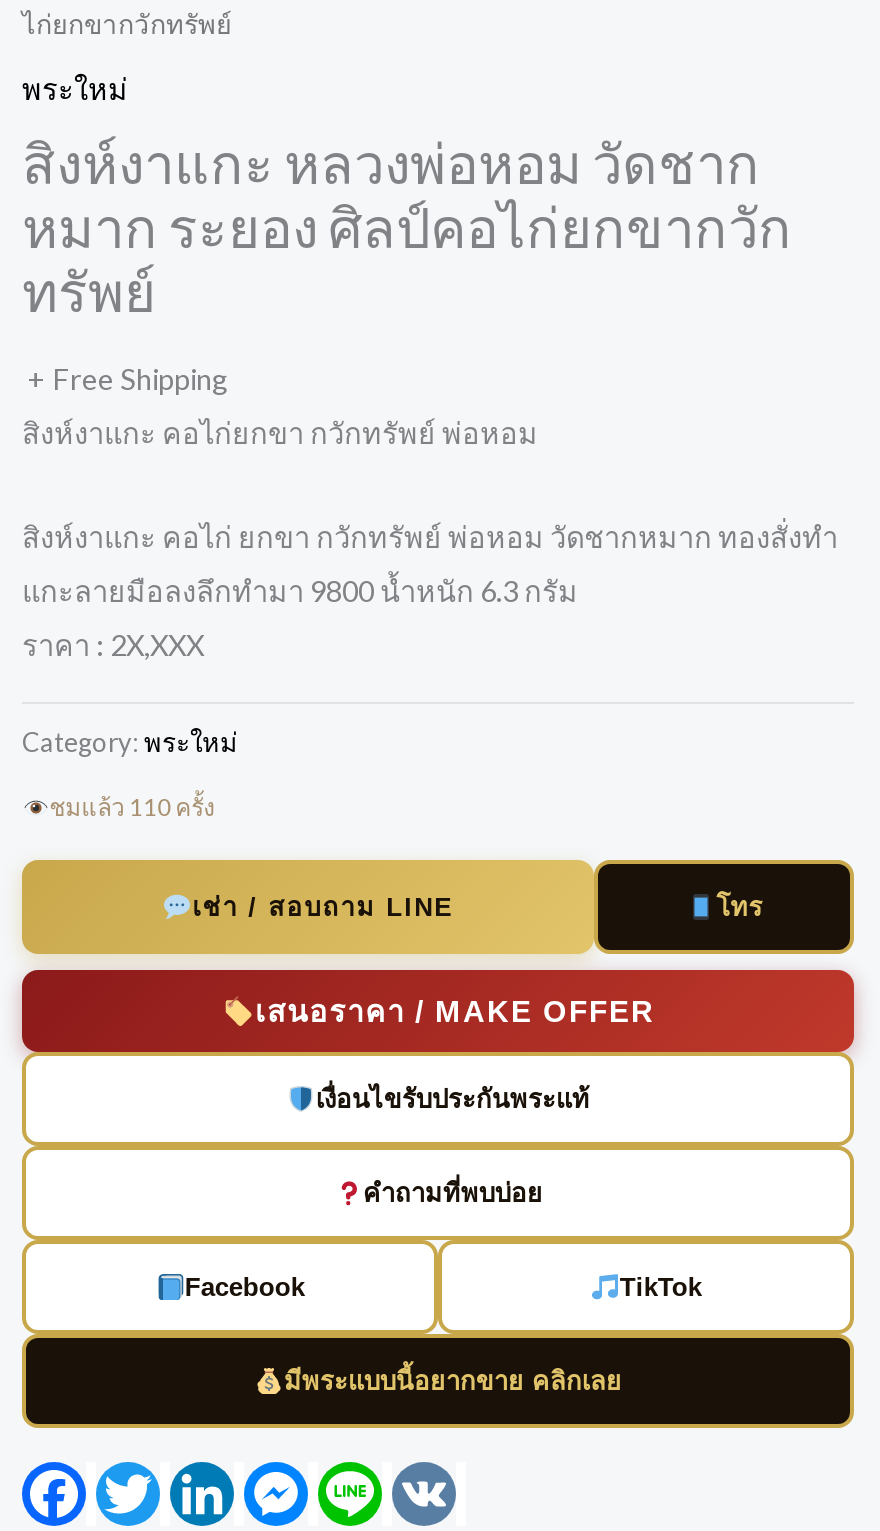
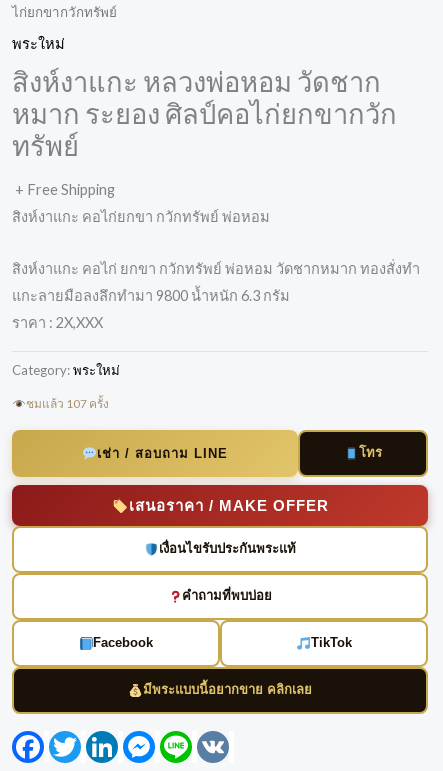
- ชมแล้ว 110 ครั้ง
+ ชมแล้ว 107 ครั้ง
